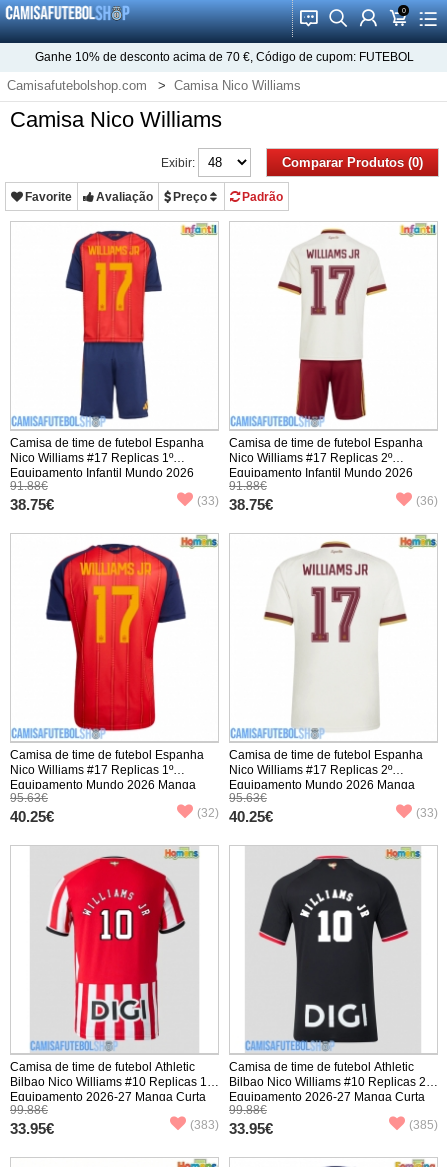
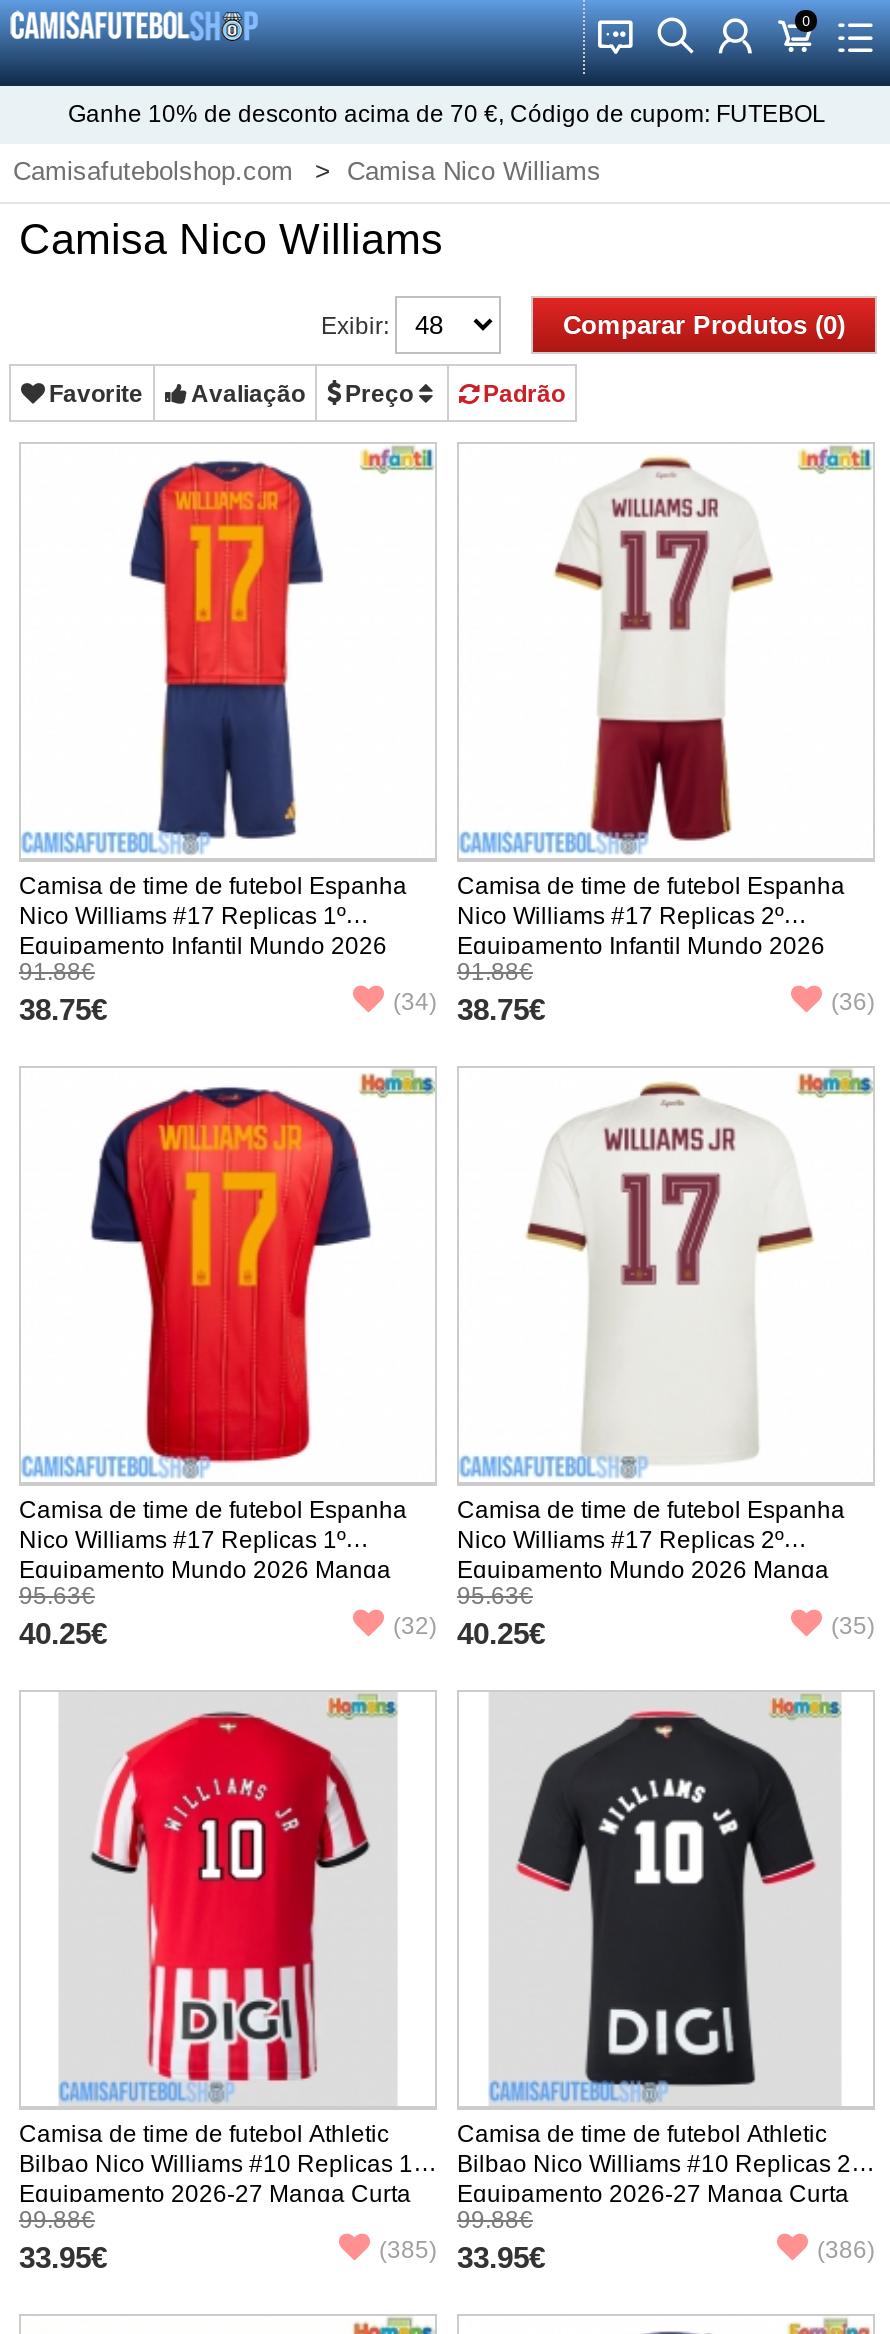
- (33) 38.75€
+ (34) 38.75€

- (33)
+ (35)

- (383) 33.95€
+ (385) 33.95€

- (385)
+ (386)
